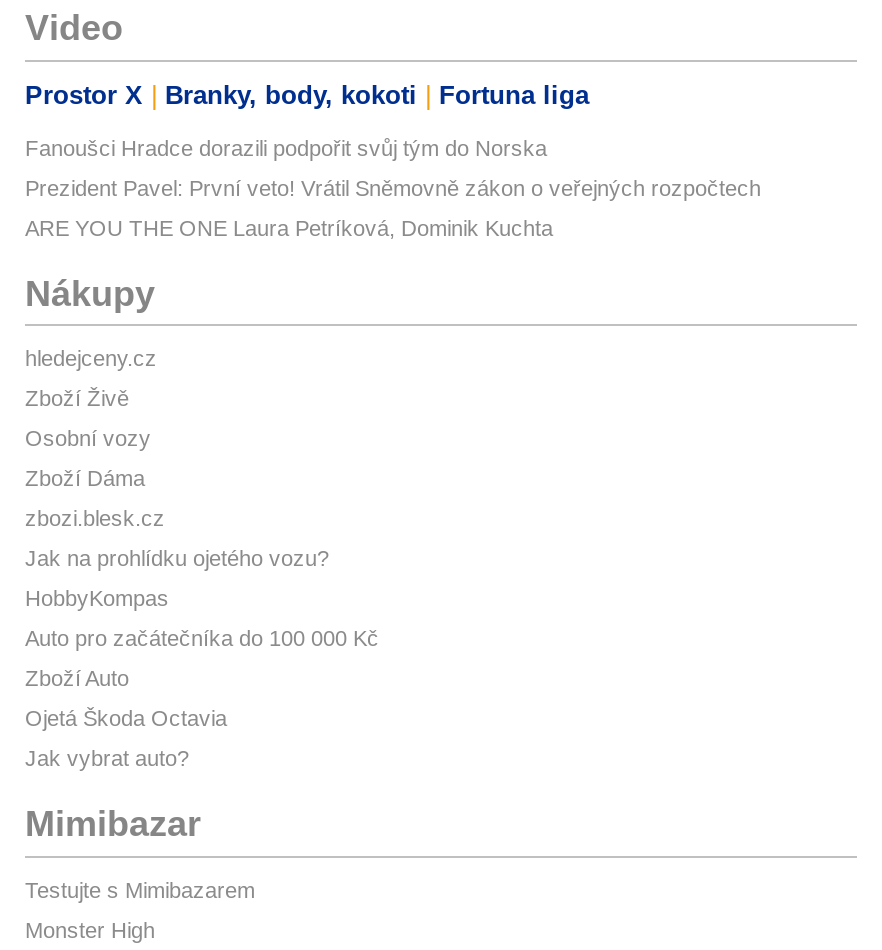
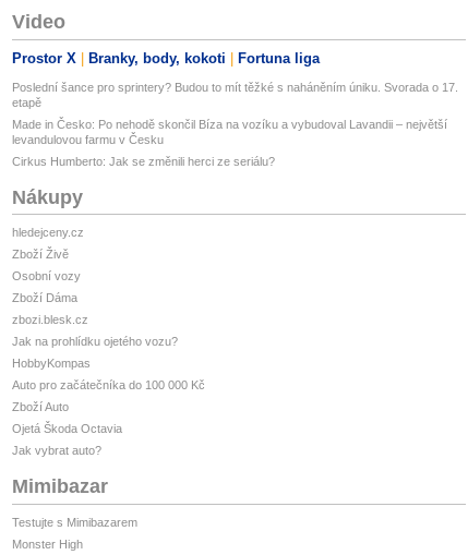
- Fanoušci Hradce dorazili podpořit svůj tým do Norska
+ Poslední šance pro sprintery? Budou to mít těžké s naháněním úniku. Svorada o 17.
+ etapě

- Prezident Pavel: První veto! Vrátil Sněmovně zákon o veřejných rozpočtech
+ Made in Česko: Po nehodě skončil Bíza na vozíku a vybudoval Lavandii – největší
+ levandulovou farmu v Česku

- ARE YOU THE ONE Laura Petríková, Dominik Kuchta
+ Cirkus Humberto: Jak se změnili herci ze seriálu?
